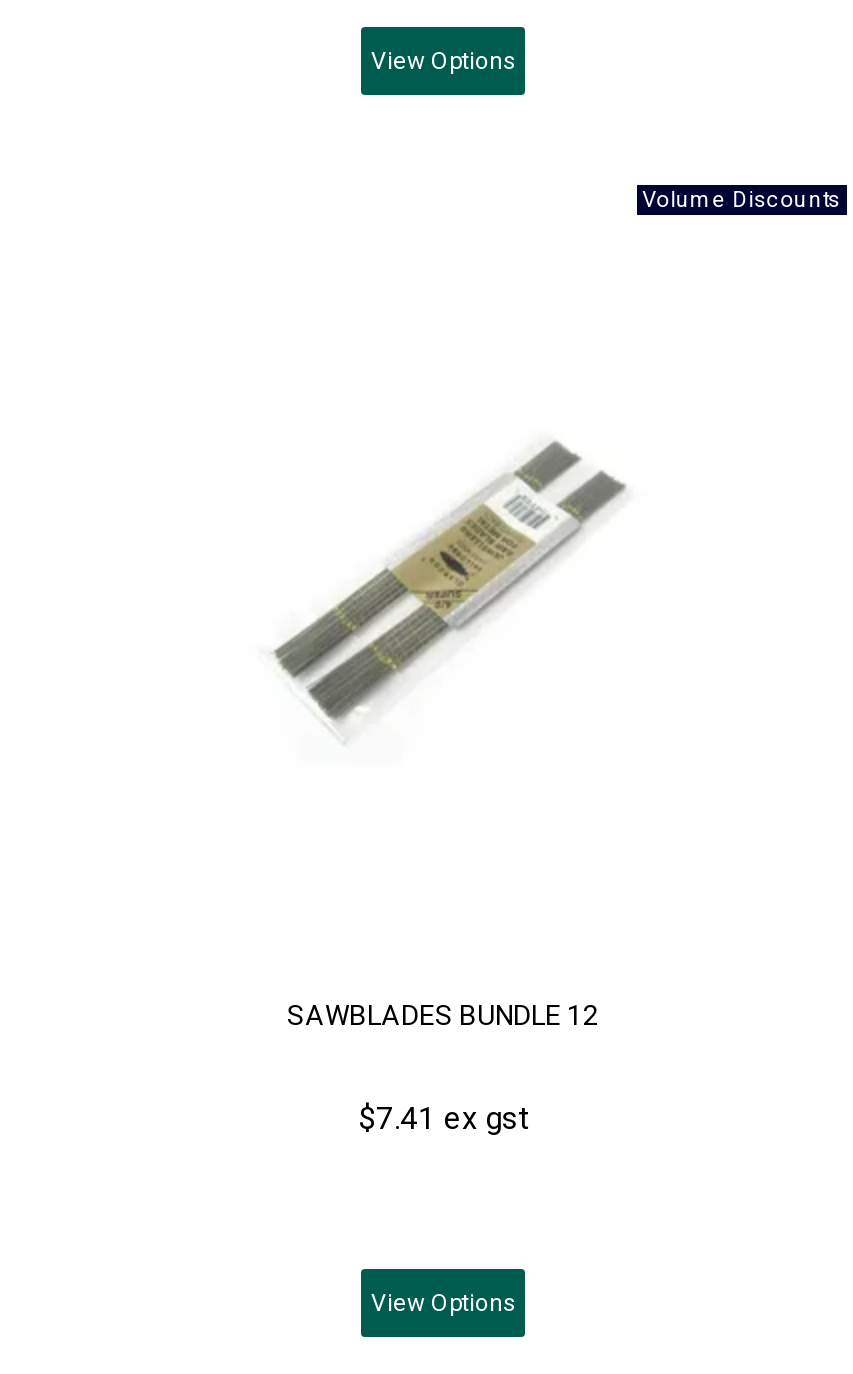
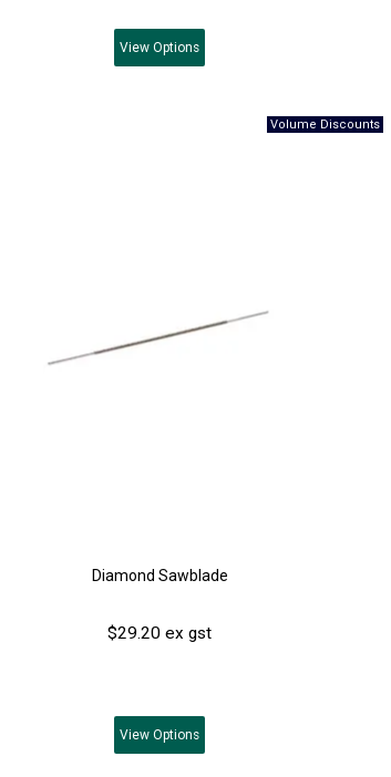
- [image]

- SAWBLADES BUNDLE 12
+ Diamond Sawblade

- $7.41 ex gst
+ $29.20 ex gst
